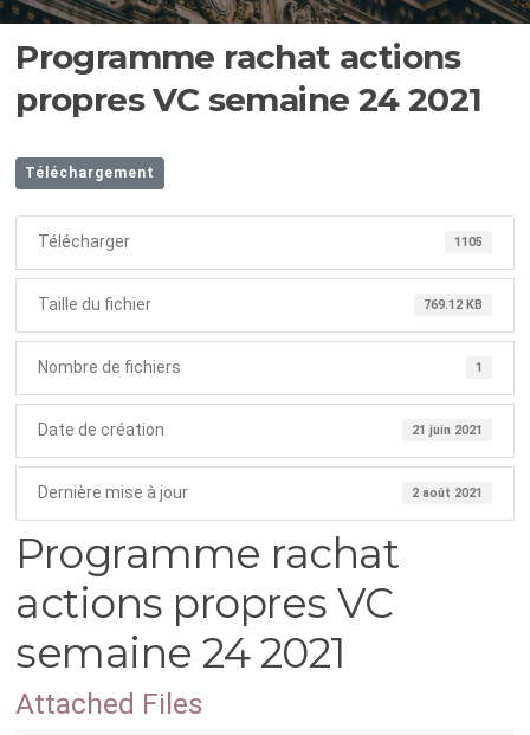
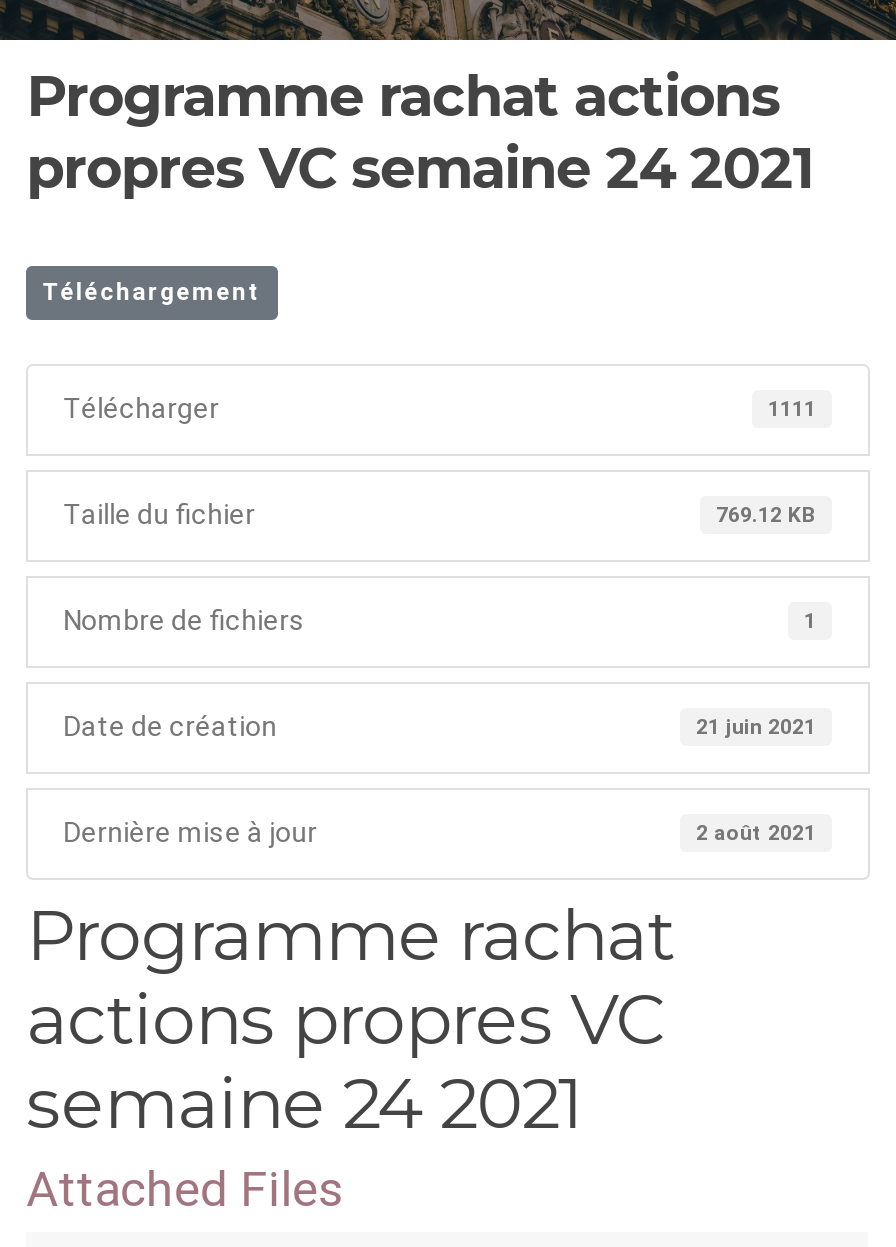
- 1105
+ 1111
